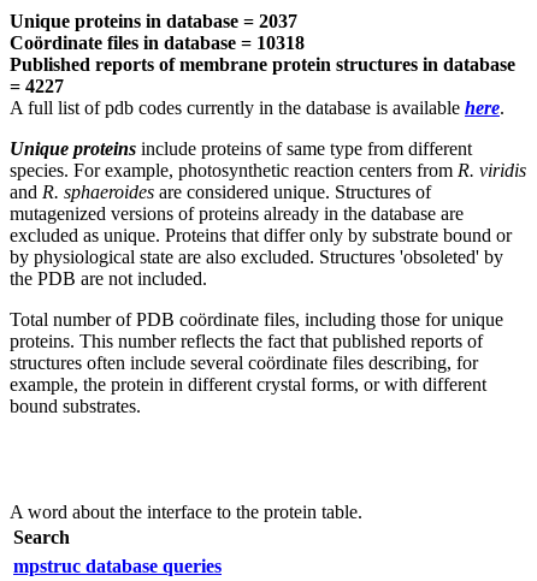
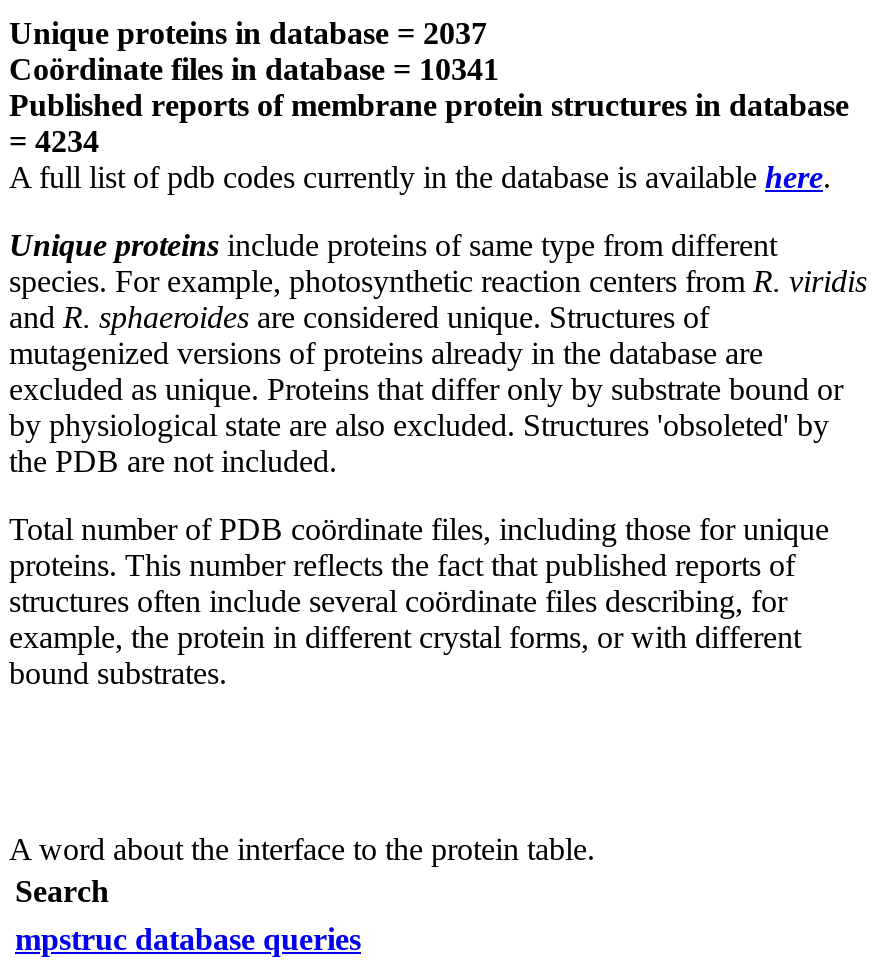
- Coördinate files in database = 10318
+ Coördinate files in database = 10341

- = 4227
+ = 4234
